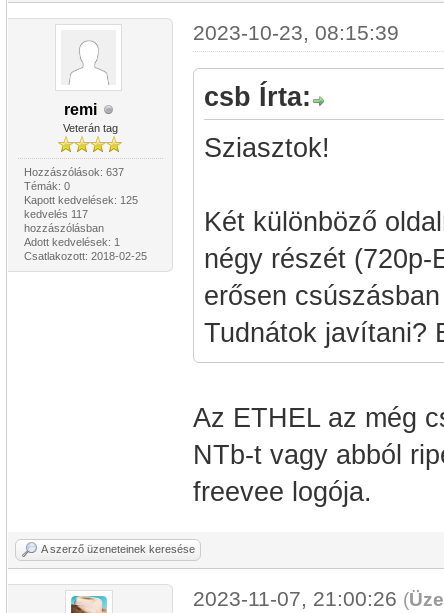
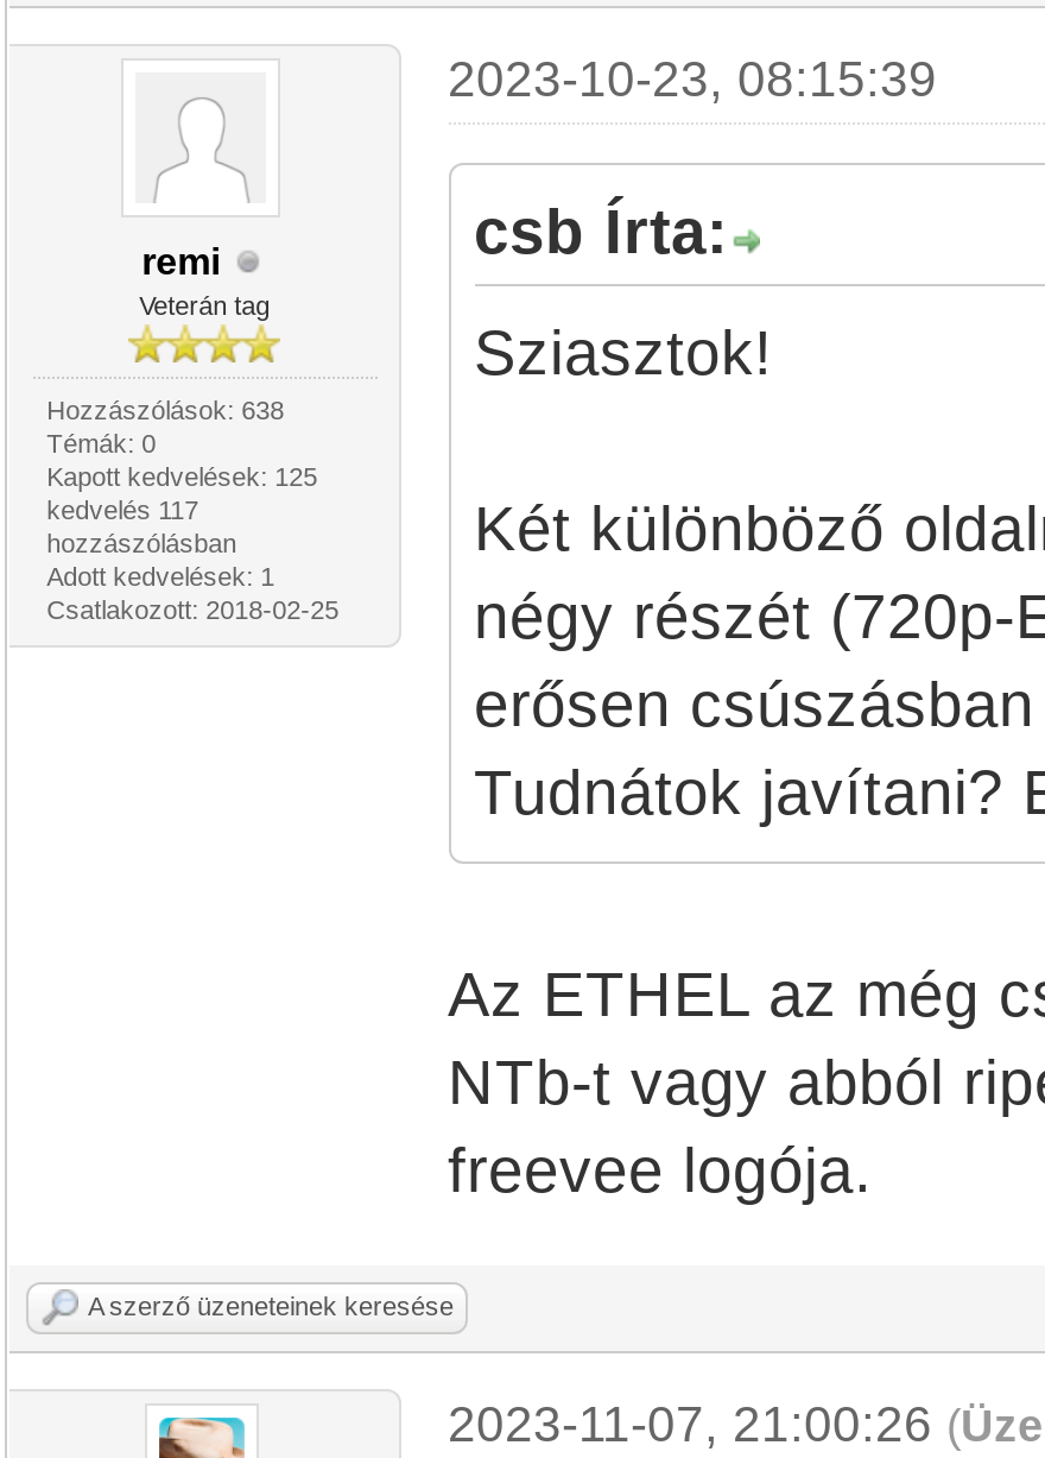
- Hozzászólások: 637
+ Hozzászólások: 638
